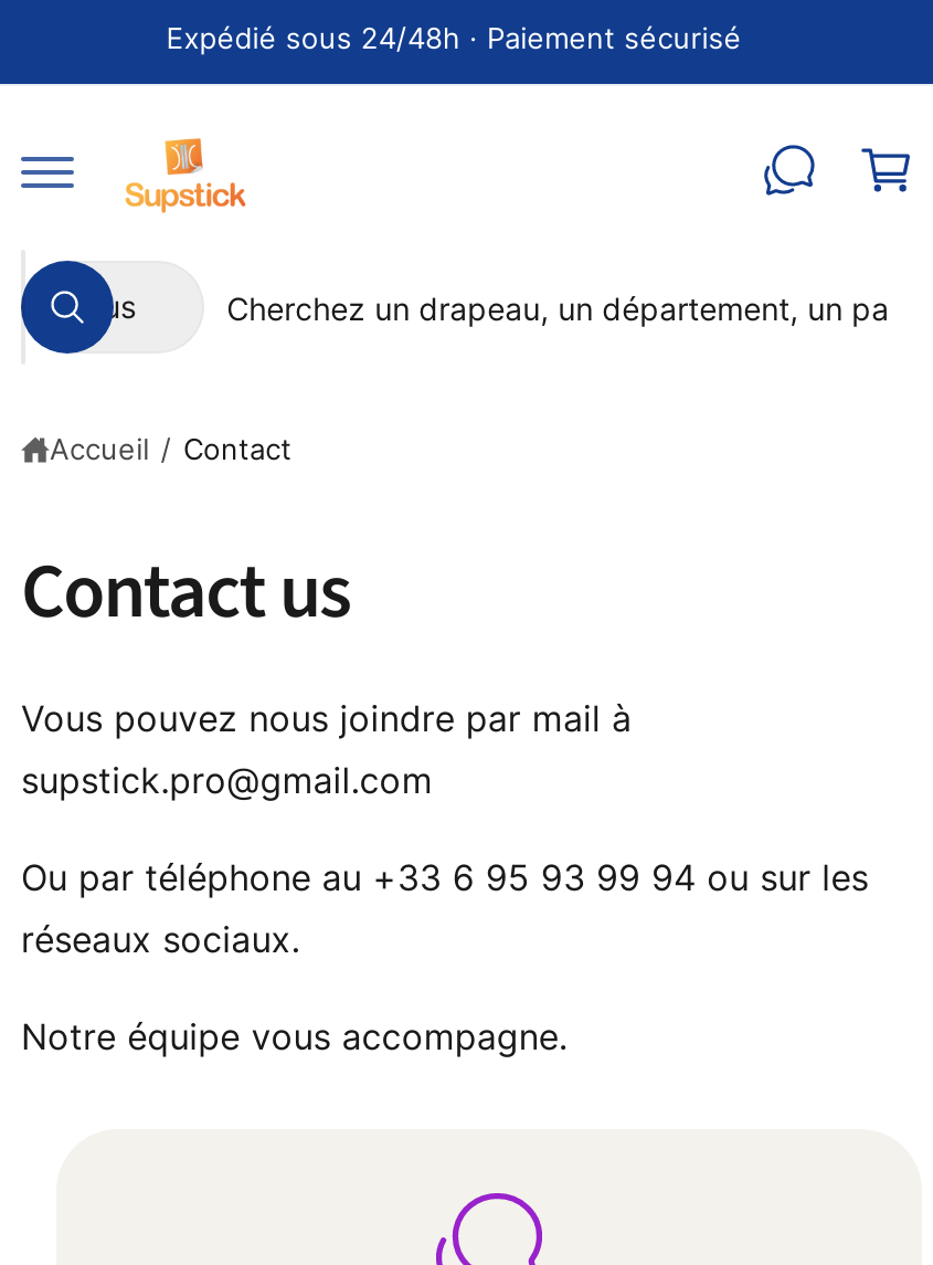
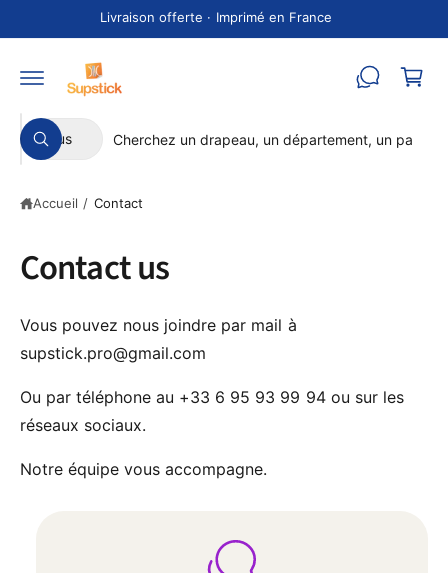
- Expédié sous 24/48h · Paiement sécurisé
+ Livraison offerte · Imprimé en France
